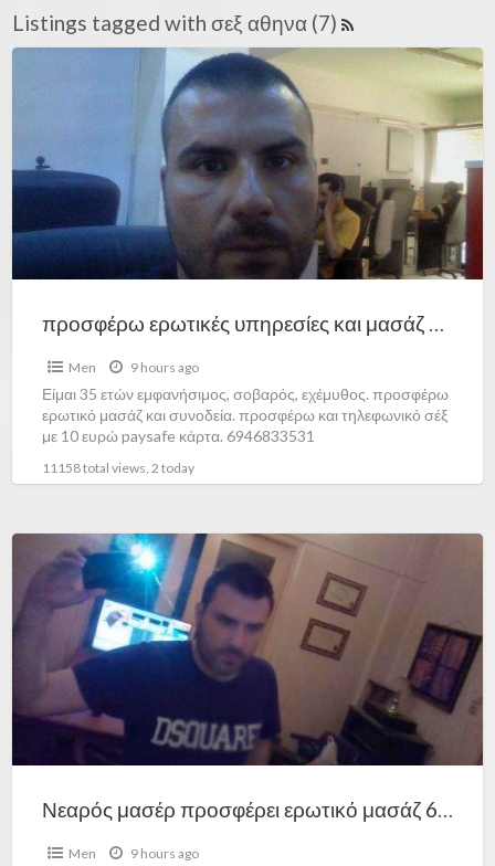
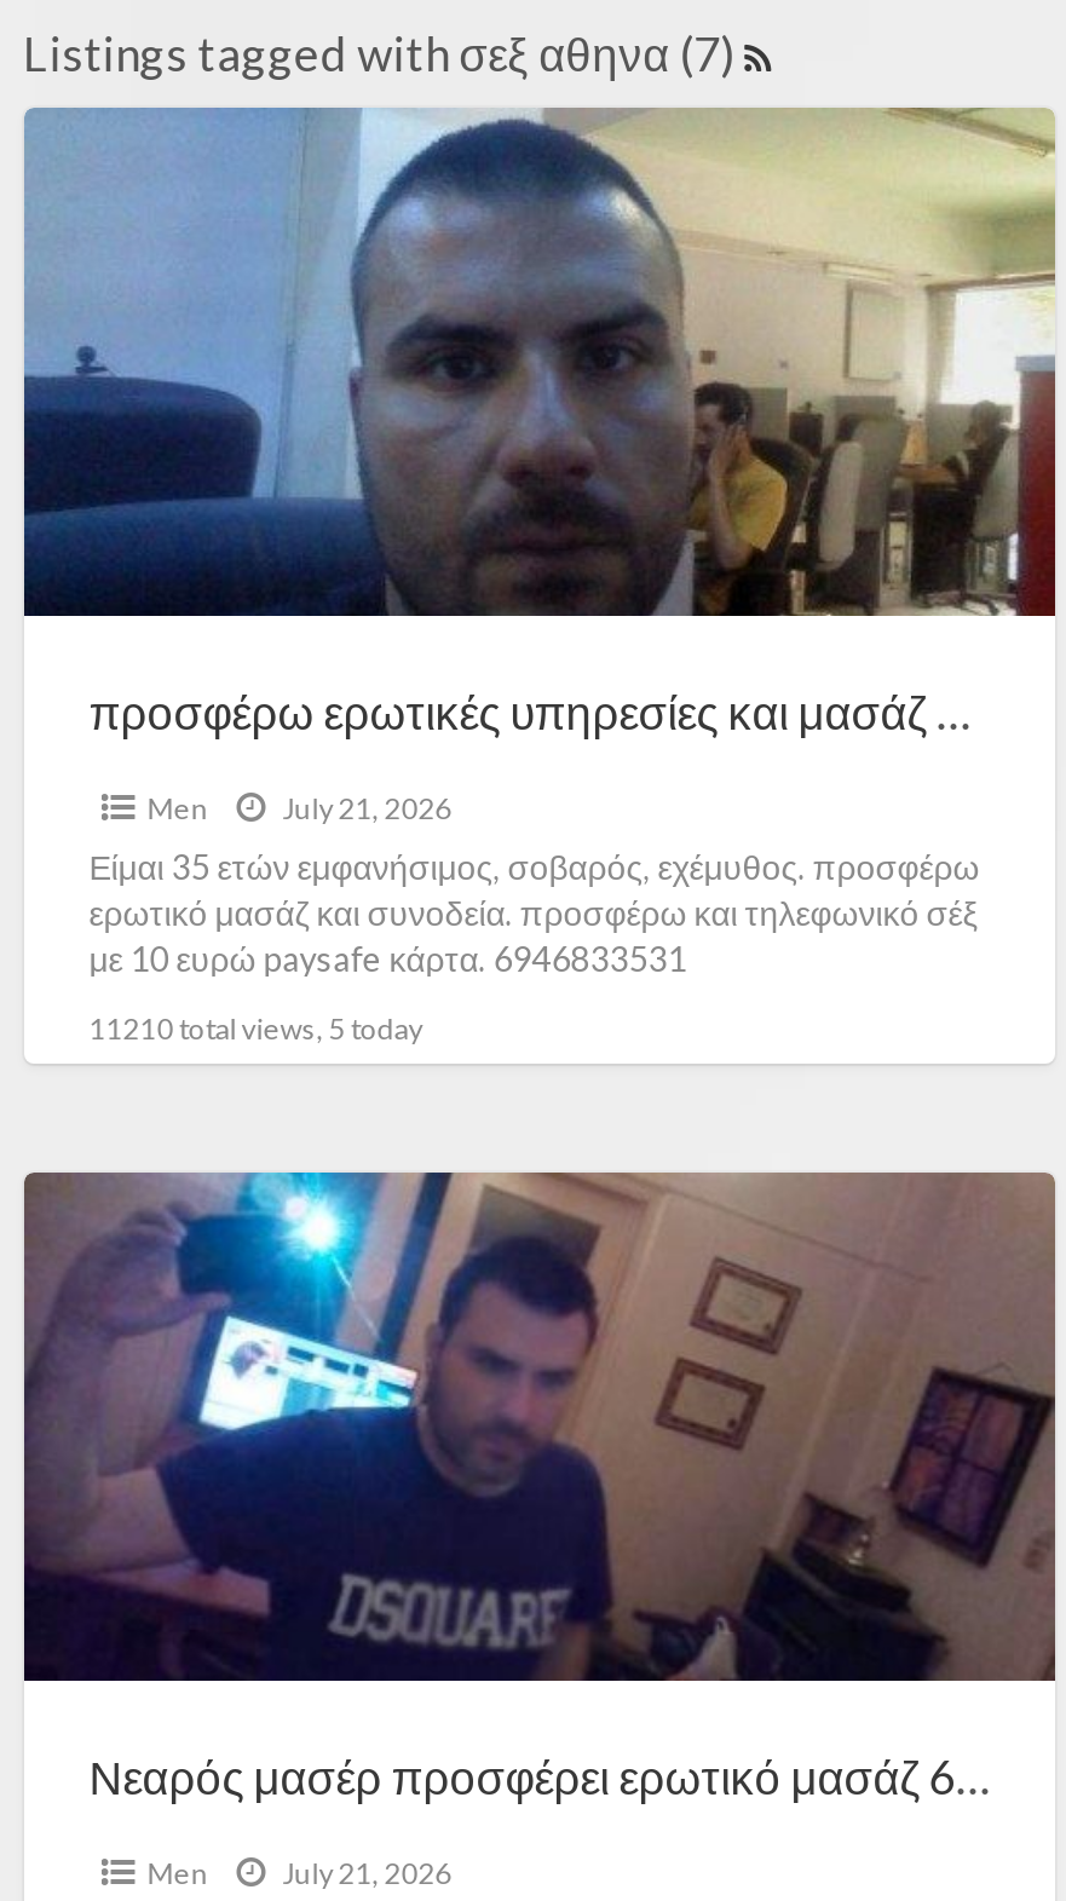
- Men 9 hours ago
+ Men July 21, 2026

- 11158 total views, 2 today
+ 11210 total views, 5 today

- Men 9 hours ago
+ Men July 21, 2026
